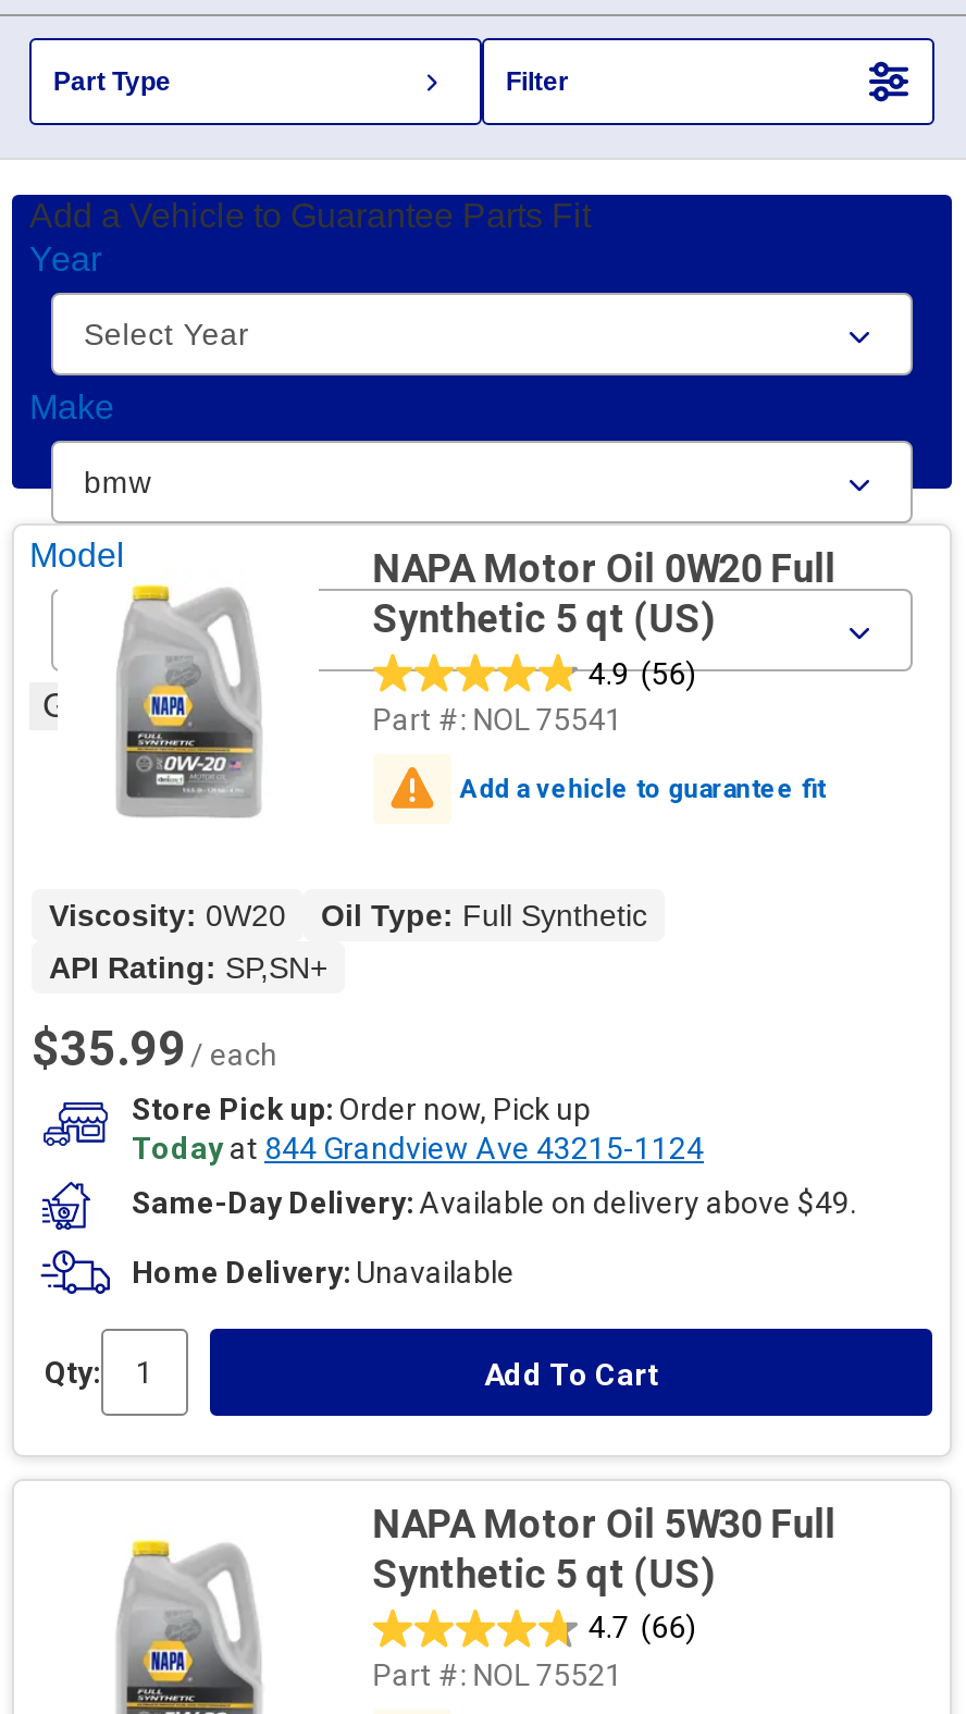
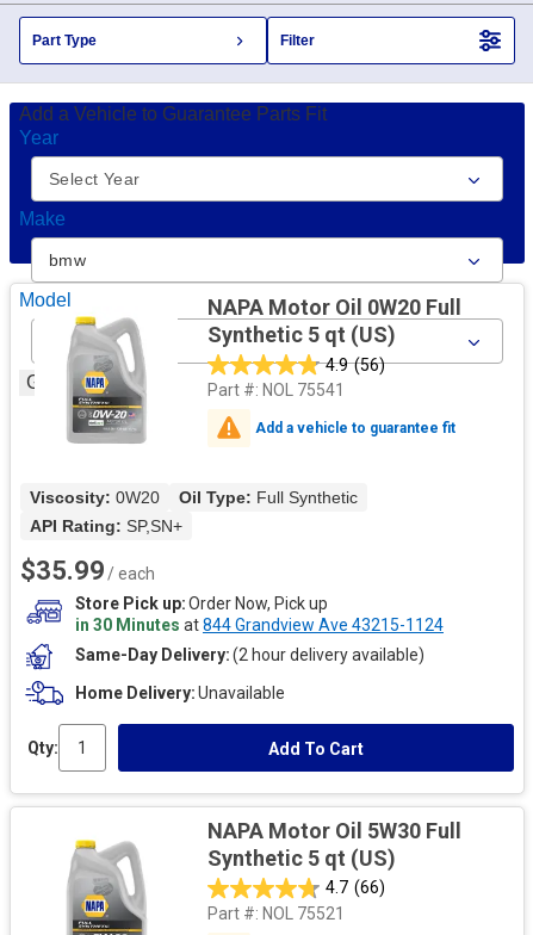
- Store Pick up Order now, Pick up
- Today at 844 Grandview Ave 43215-1124
+ Store Pick up Order Now, Pick up
+ in 30 Minutes at 844 Grandview Ave 43215-1124

- Same-Day Delivery Available on delivery above $49.
+ Same-Day Delivery (2 hour delivery available)
